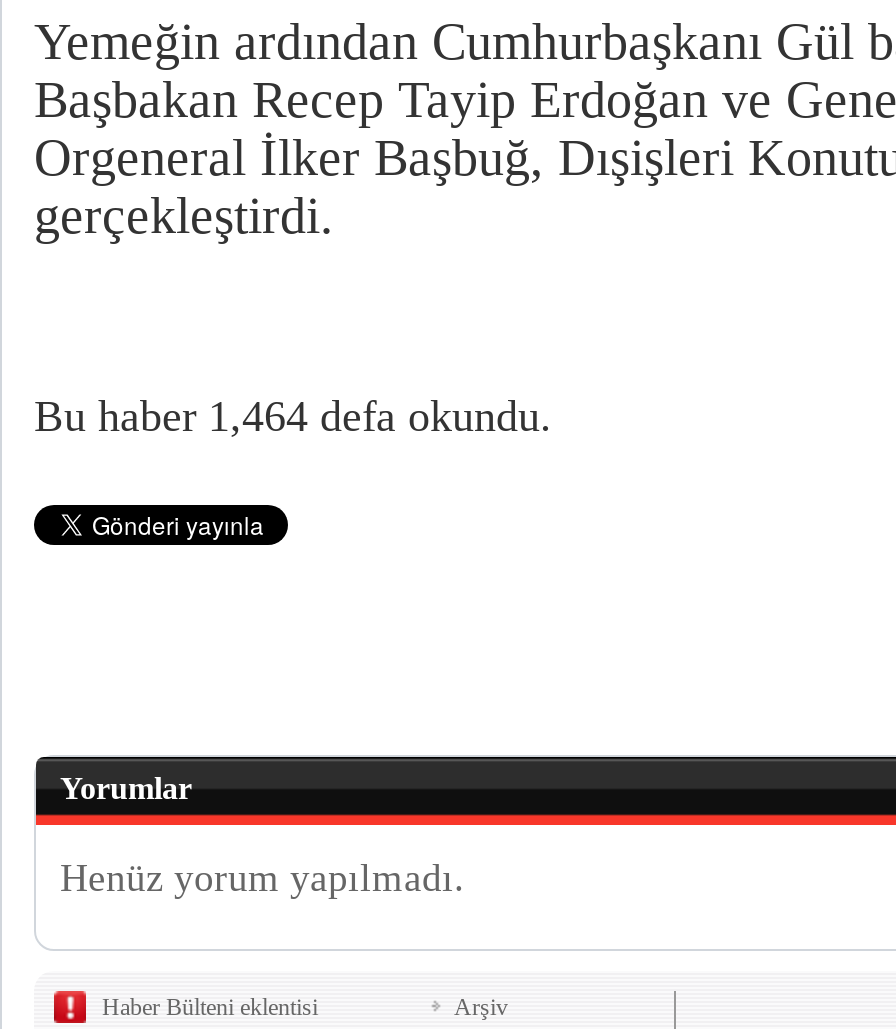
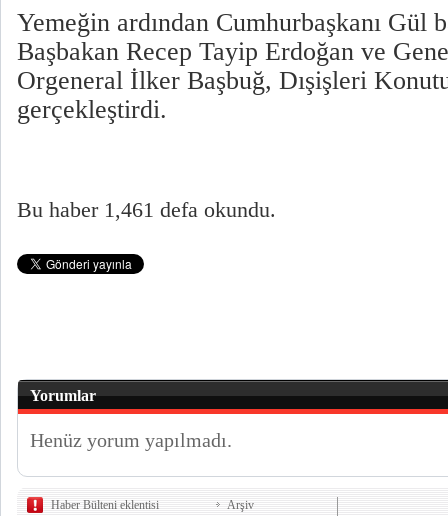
- Bu haber 1,464 defa okundu.
+ Bu haber 1,461 defa okundu.
